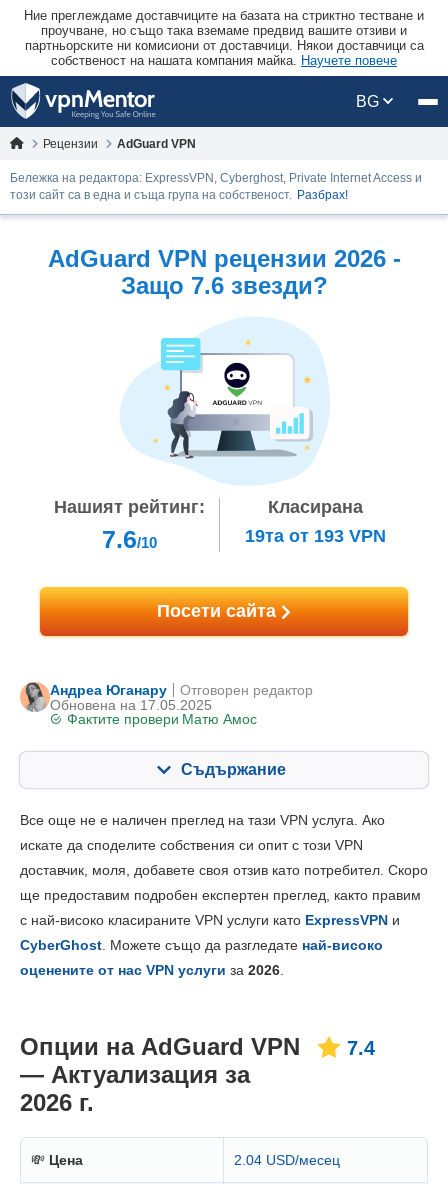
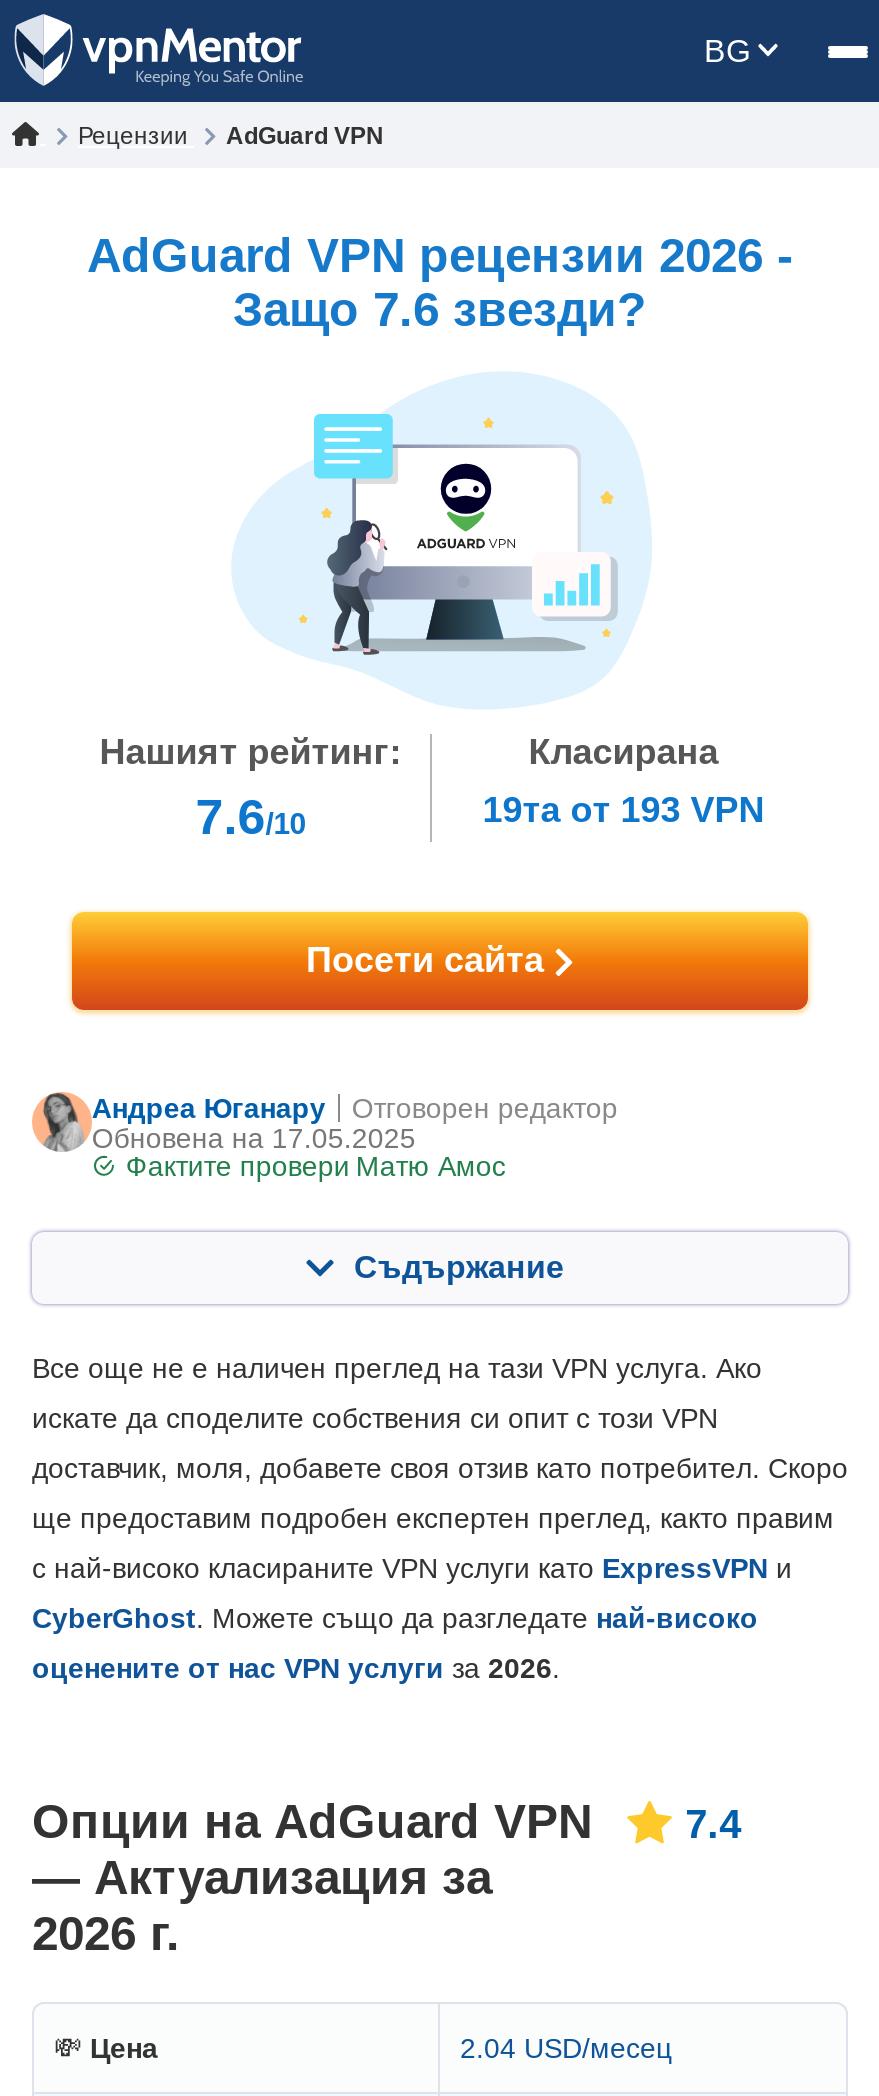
- Ние преглеждаме доставчиците на базата на стриктно тестване и
- проучване, но също така вземаме предвид вашите отзиви и
- партньорските ни комисиони от доставчици. Някои доставчици са
- собственост на нашата компания майка. Научете повече

- Бележка на редактора: ExpressVPN, Cyberghost, Private Internet Access и
- този сайт са в една и съща група на собственост. Разбрах!
